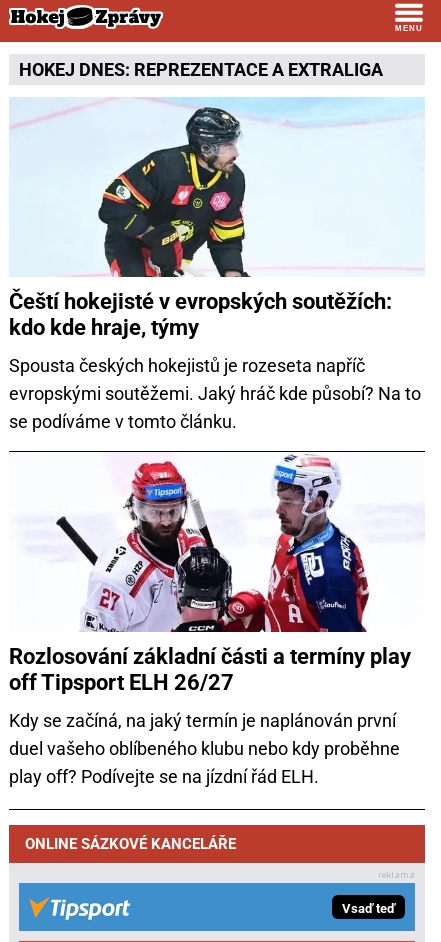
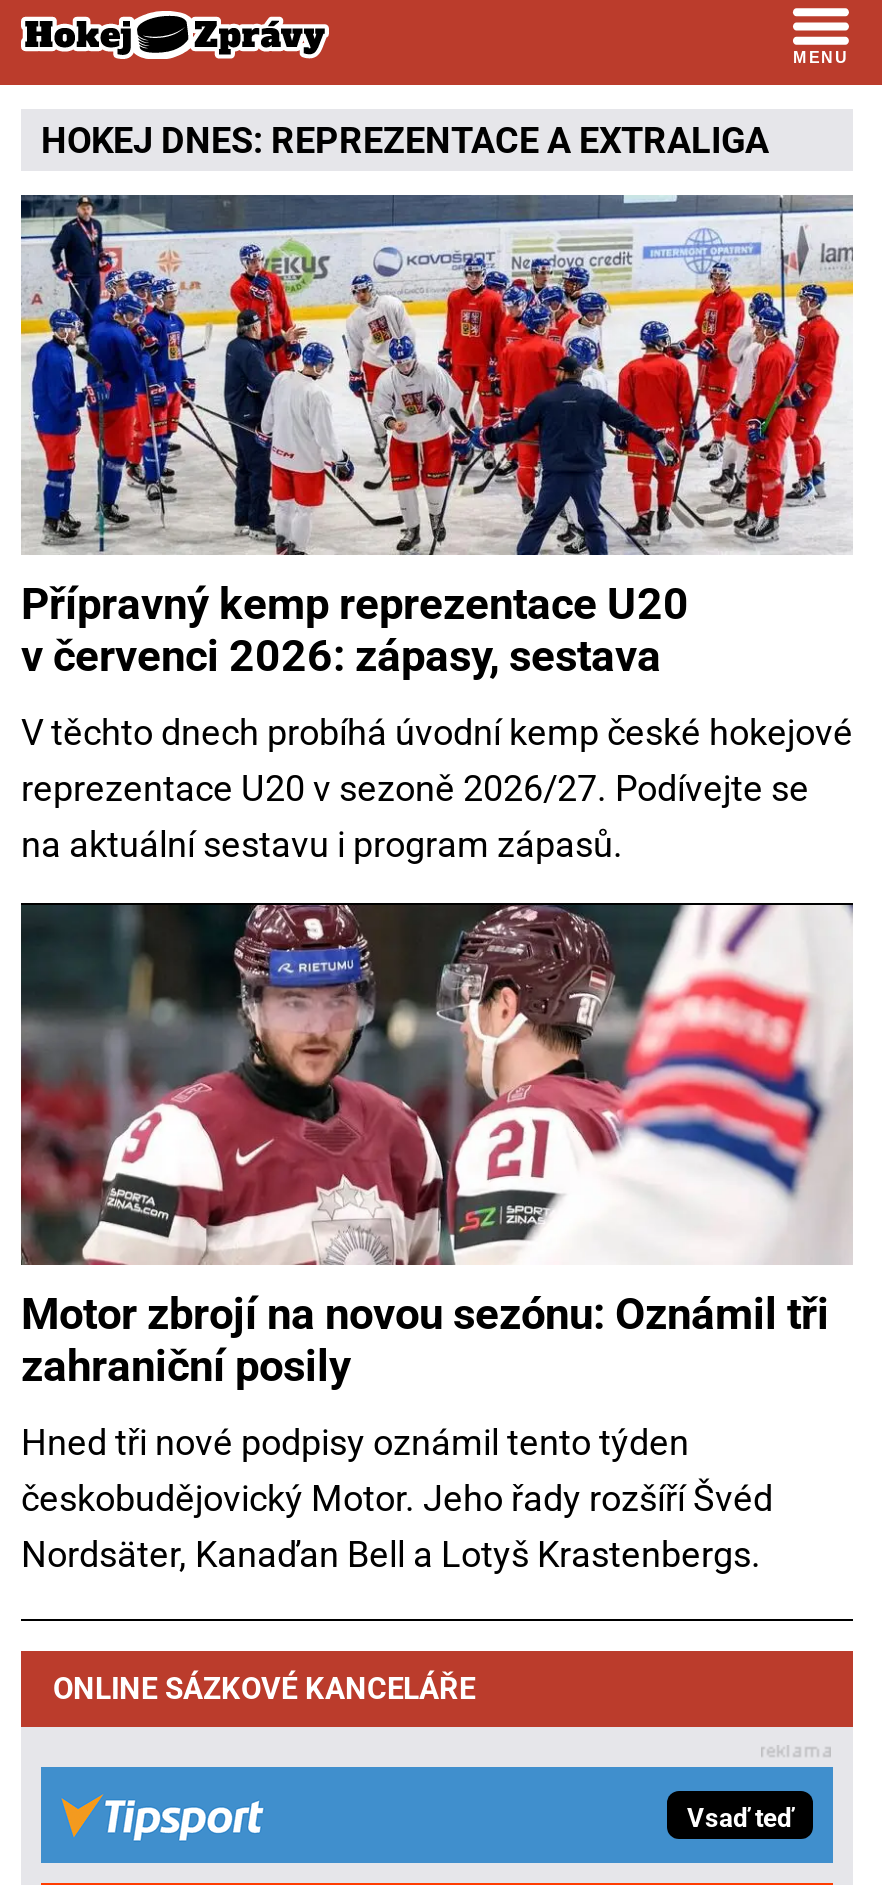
- [image]
- Čeští hokejisté v evropských soutěžích:
- kdo kde hraje, týmy
+ [image]
+ Přípravný kemp reprezentace U20
+ v červenci 2026: zápasy, sestava

- Spousta českých hokejistů je rozeseta napříč
- evropskými soutěžemi. Jaký hráč kde působí? Na to
- se podíváme v tomto článku.
+ V těchto dnech probíhá úvodní kemp české hokejové
+ reprezentace U20 v sezoně 2026/27. Podívejte se
+ na aktuální sestavu i program zápasů.

- [image]
- Rozlosování základní části a termíny play
- off Tipsport ELH 26/27
+ [image]
+ Motor zbrojí na novou sezónu: Oznámil tři
+ zahraniční posily

- Kdy se začíná, na jaký termín je naplánován první
- duel vašeho oblíbeného klubu nebo kdy proběhne
- play off? Podívejte se na jízdní řád ELH.
+ Hned tři nové podpisy oznámil tento týden
+ českobudějovický Motor. Jeho řady rozšíří Švéd
+ Nordsäter, Kanaďan Bell a Lotyš Krastenbergs.
